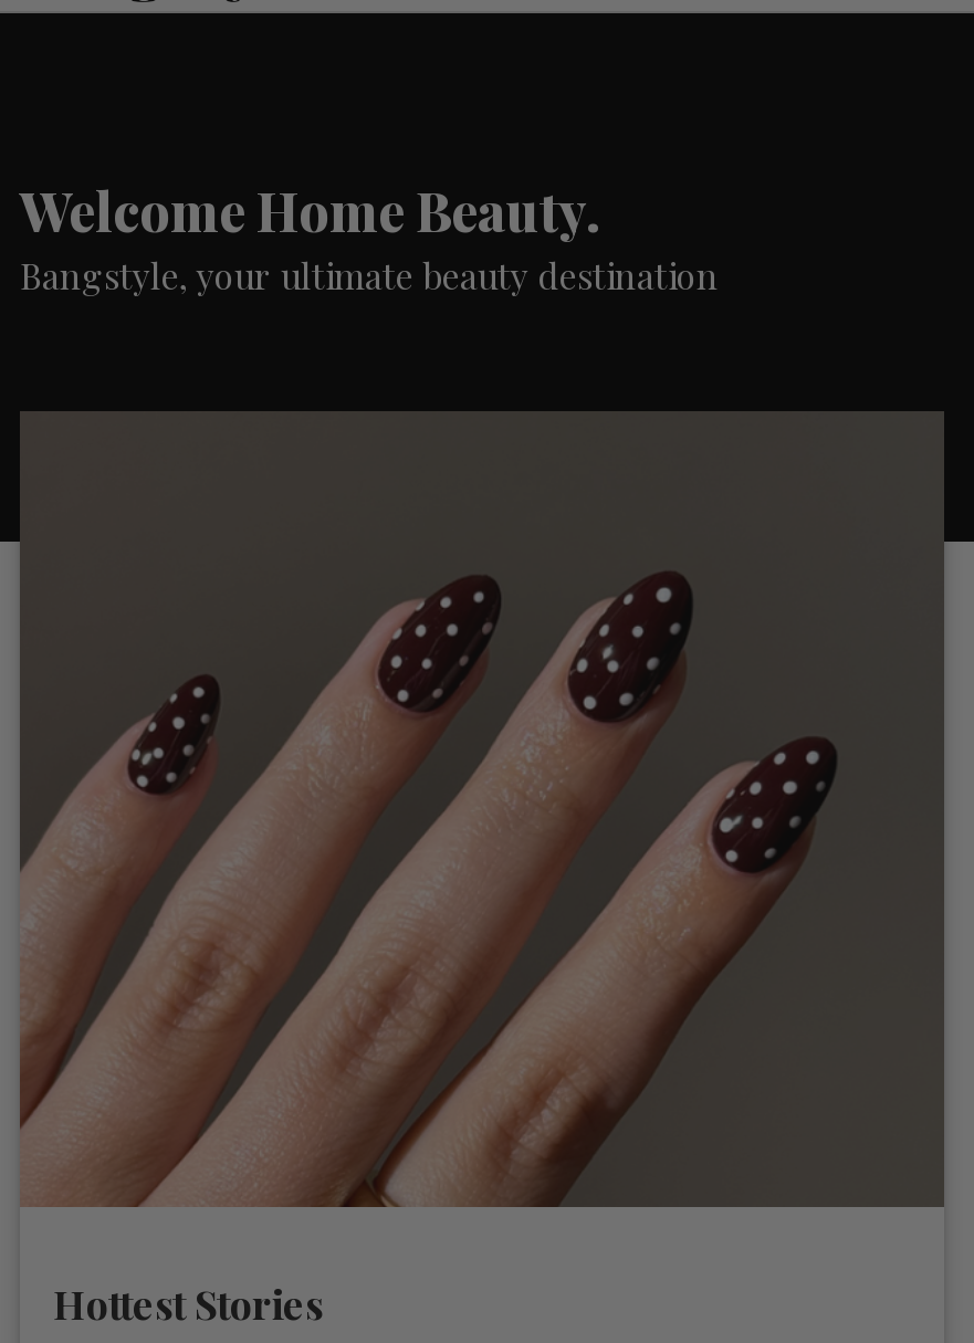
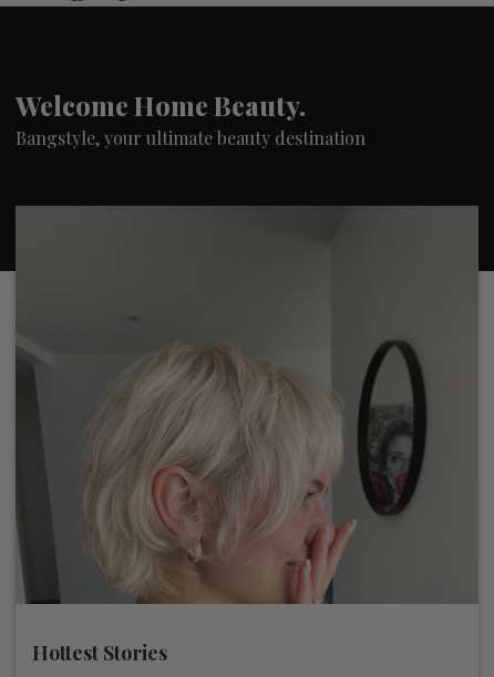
- [image]
+ [image]
